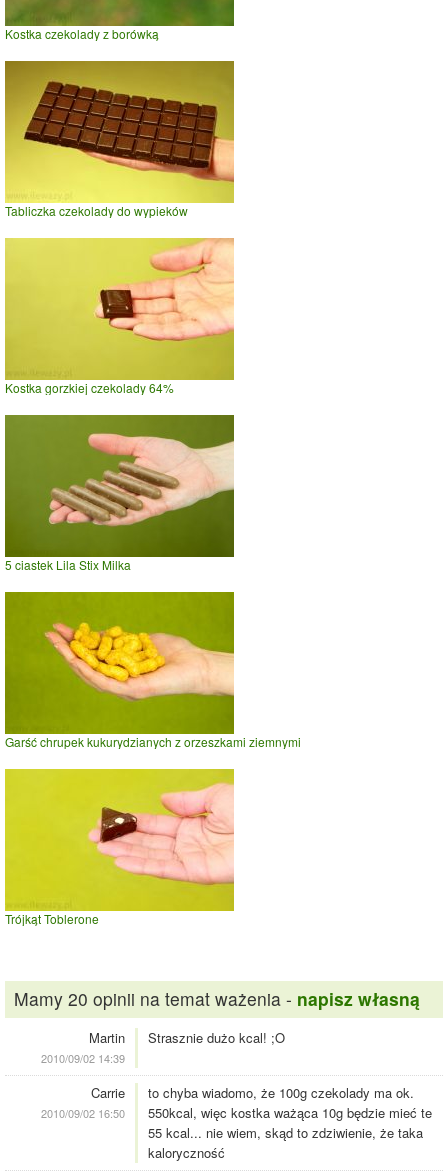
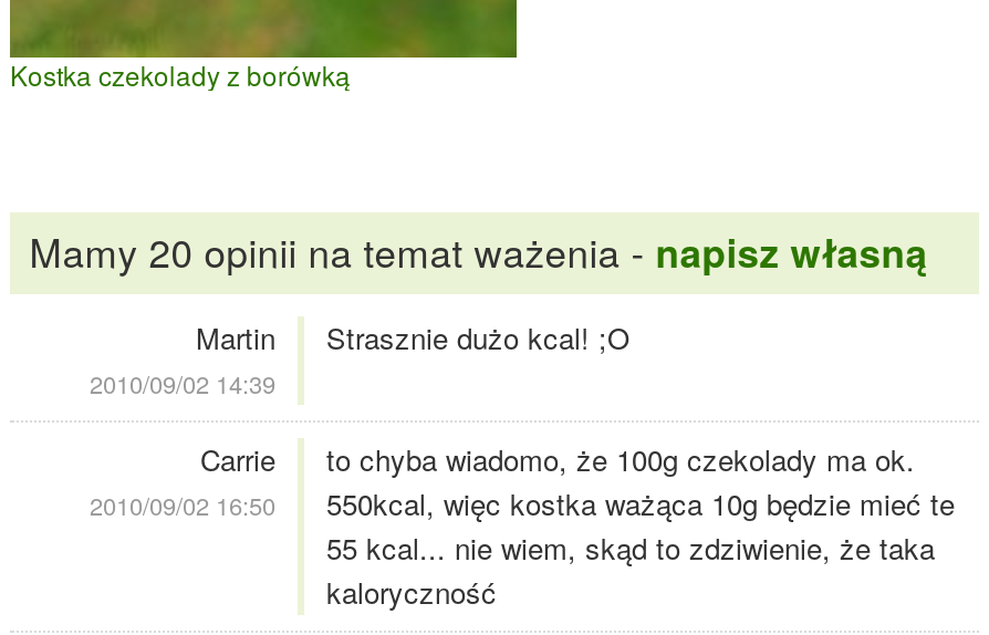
- [image]
- Tabliczka czekolady do wypieków

- [image]
- Kostka gorzkiej czekolady 64%

- [image]
- 5 ciastek Lila Stix Milka

- [image]
- Garść chrupek kukurydzianych z orzeszkami ziemnymi

- [image]
- Trójkąt Toblerone
